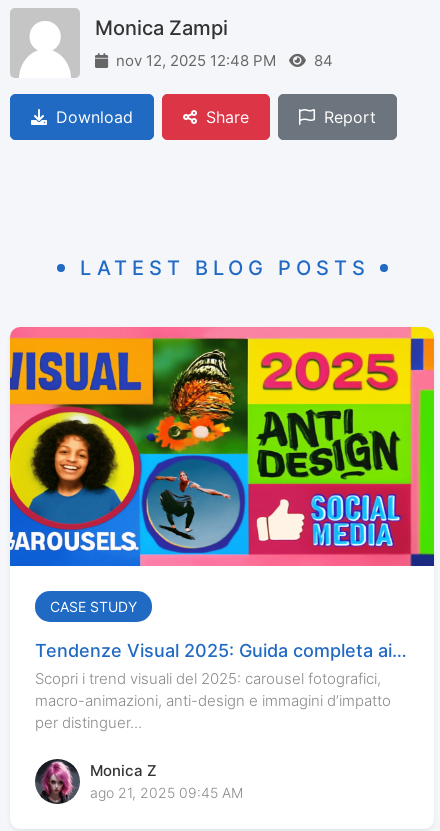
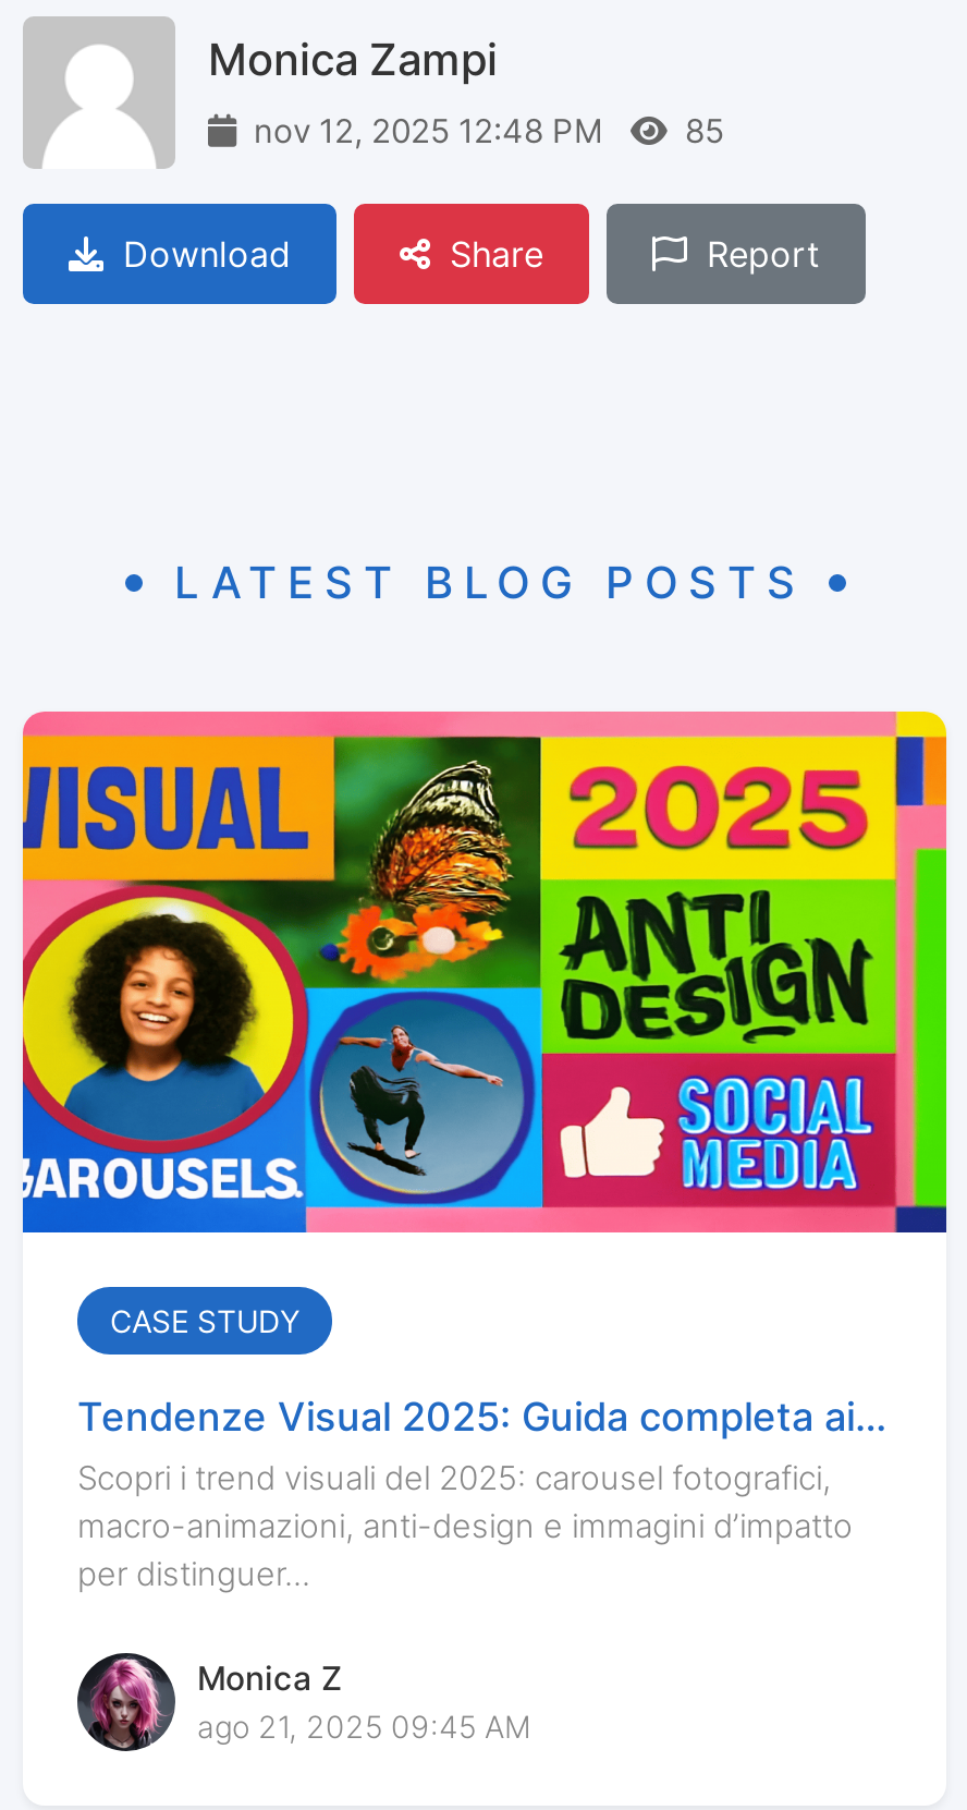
- nov 12, 2025 12:48 PM 84
+ nov 12, 2025 12:48 PM 85
